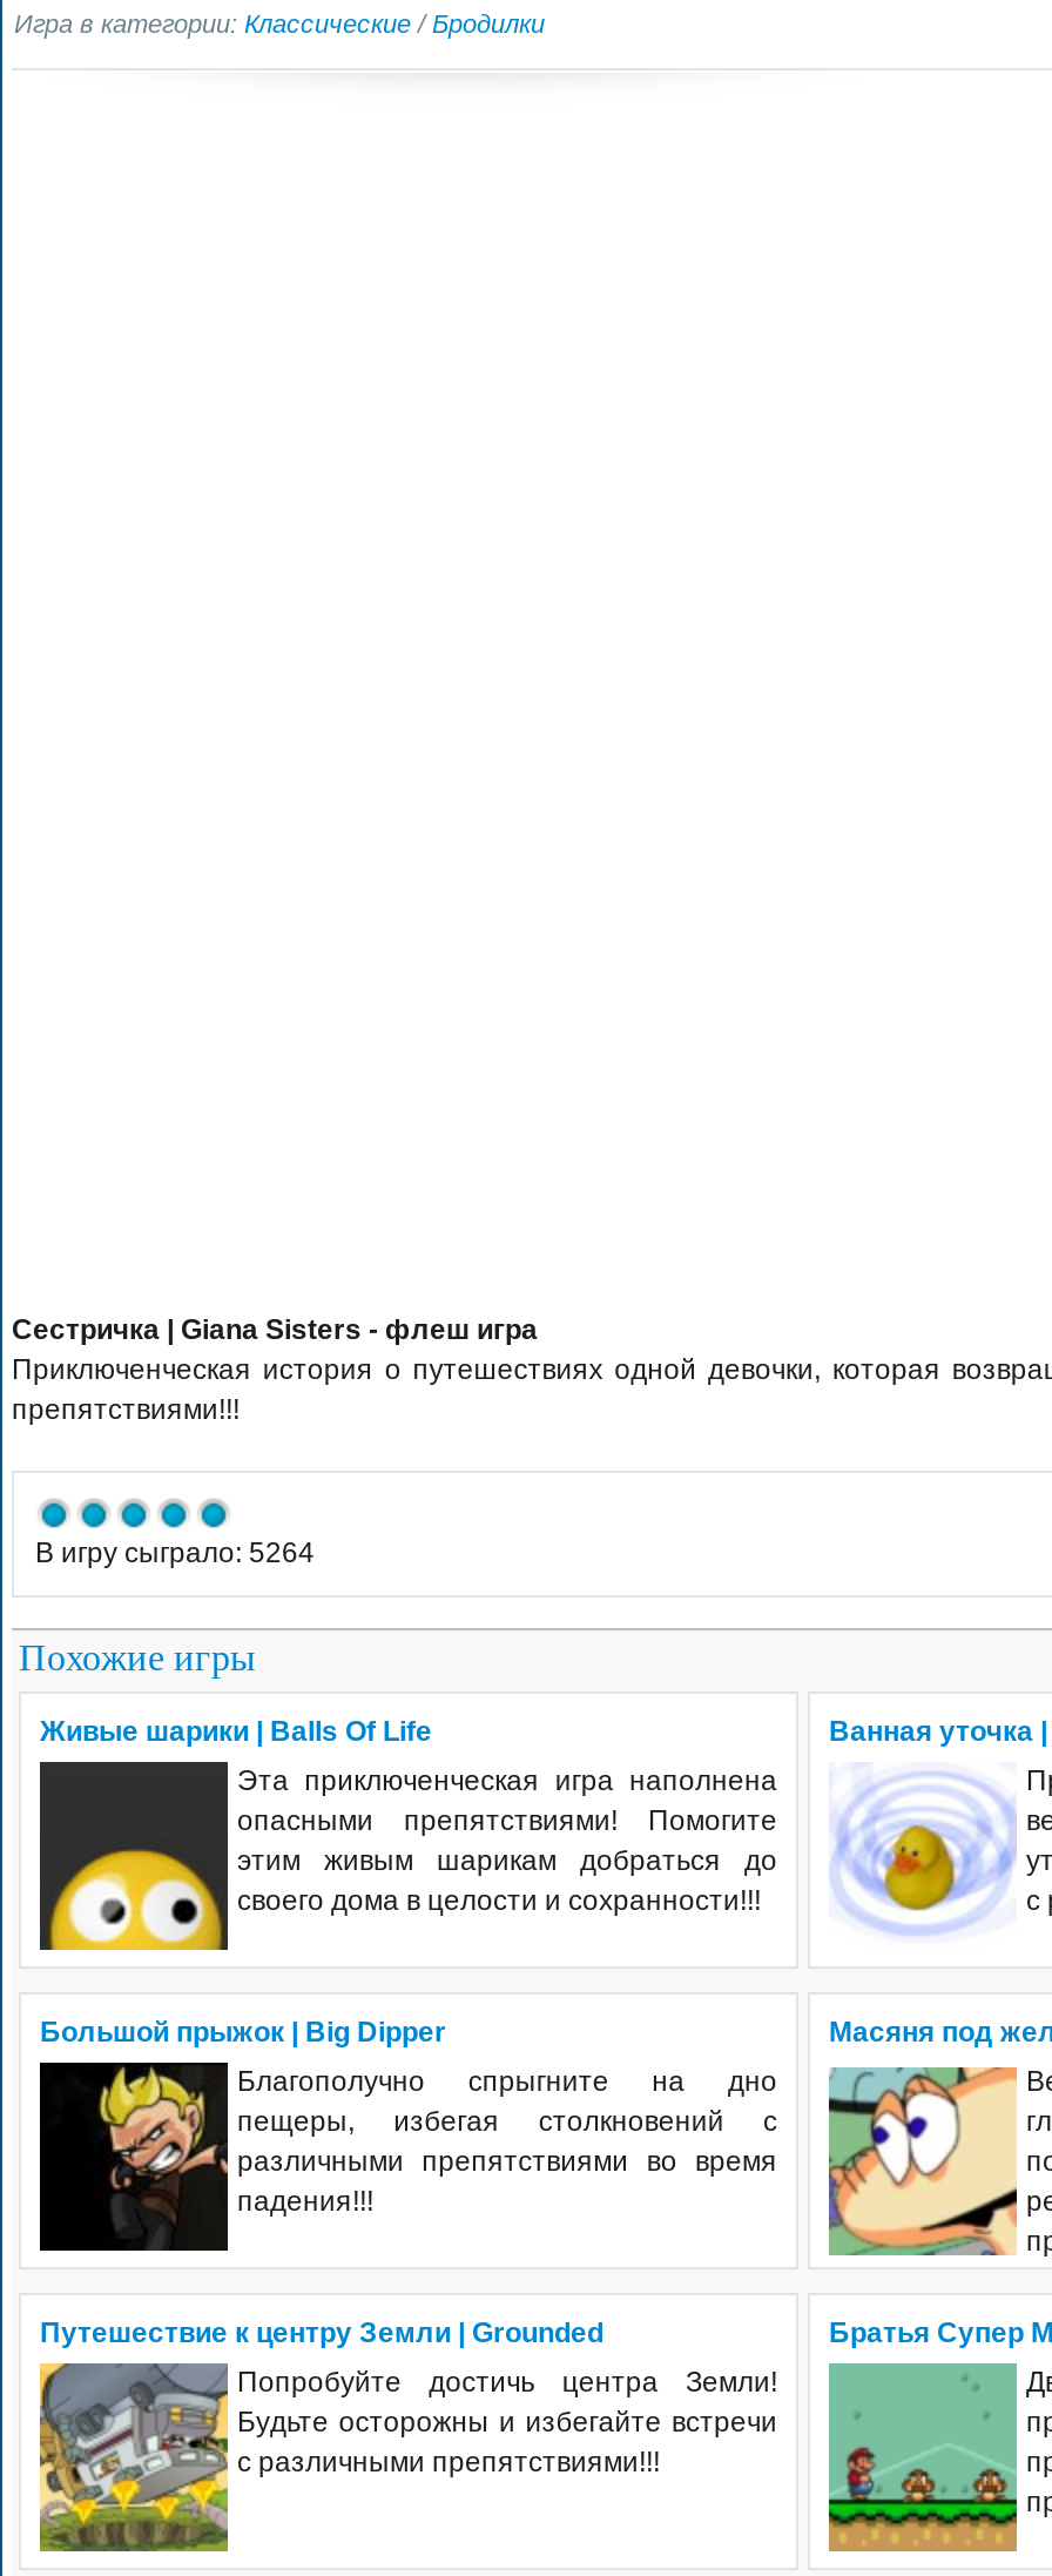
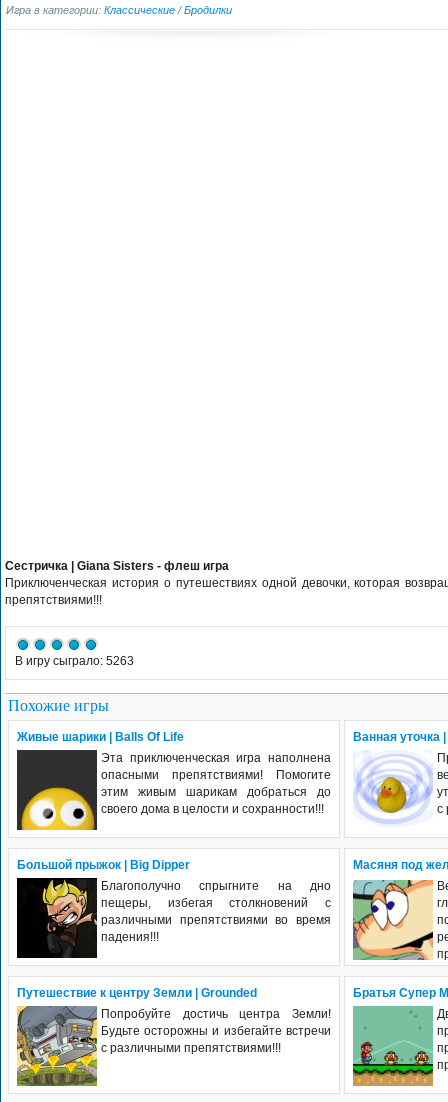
- В игру сыграло: 5264
+ В игру сыграло: 5263
